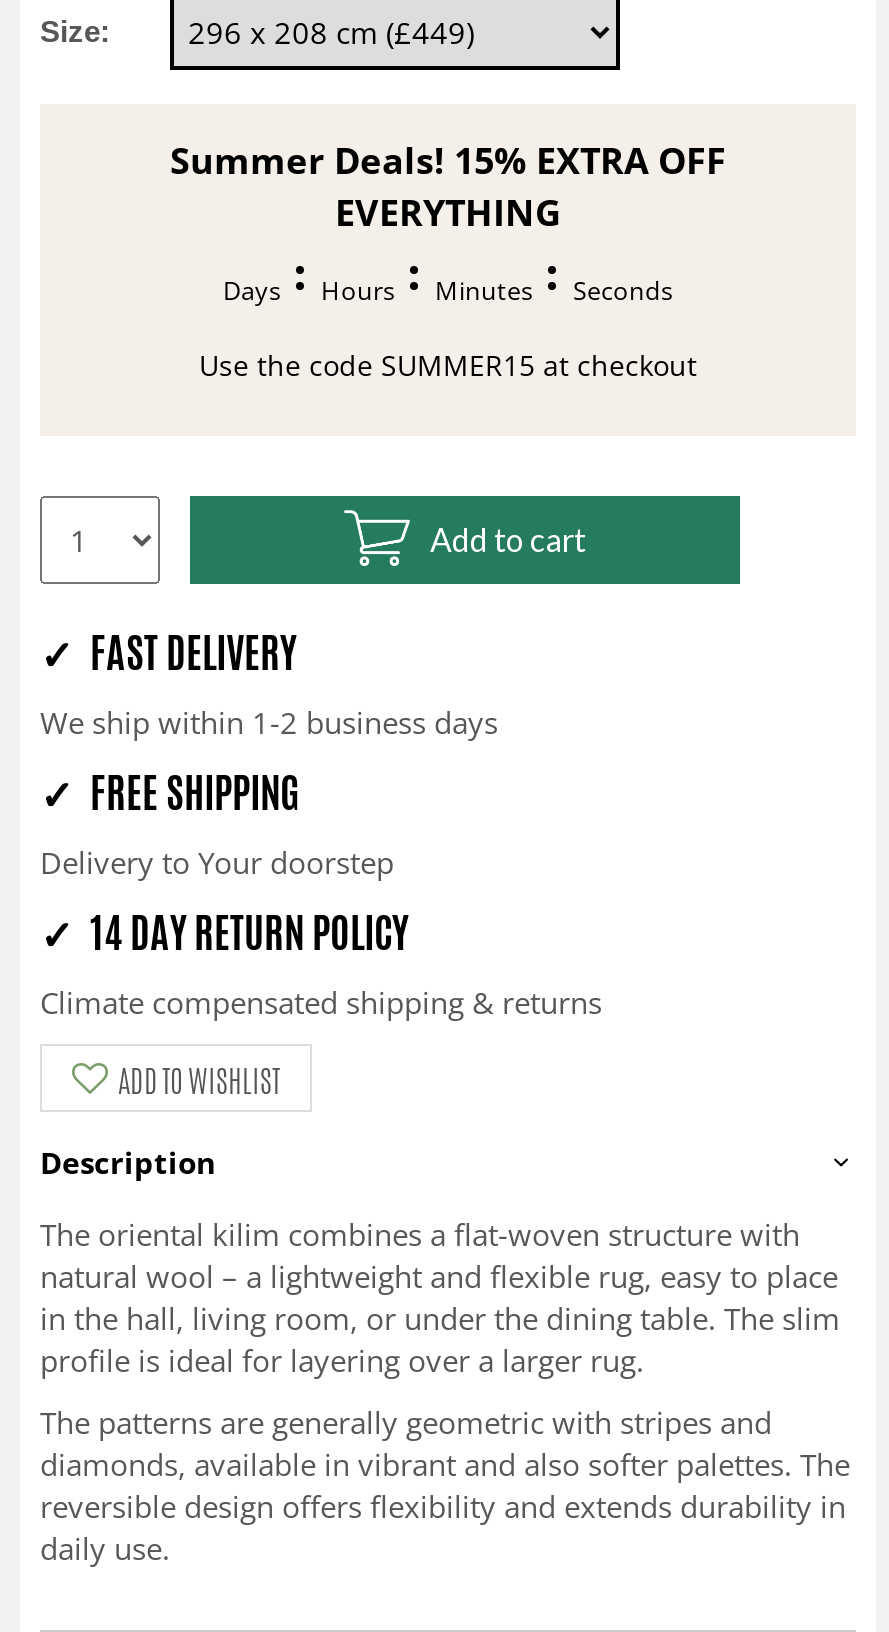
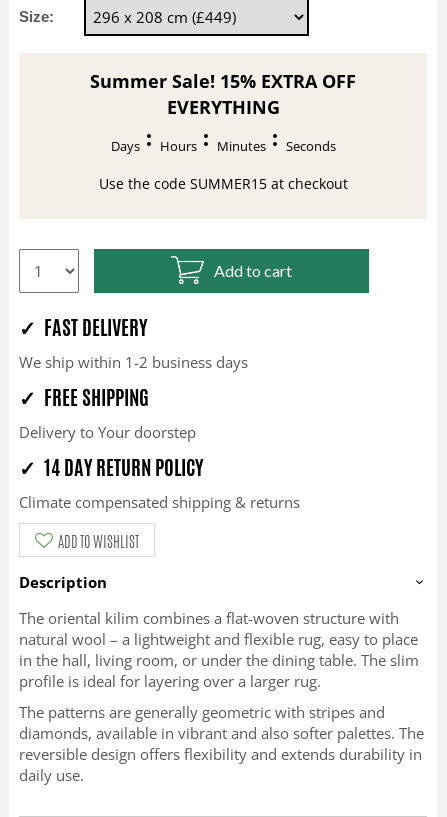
- Summer Deals! 15% EXTRA OFF
+ Summer Sale! 15% EXTRA OFF
